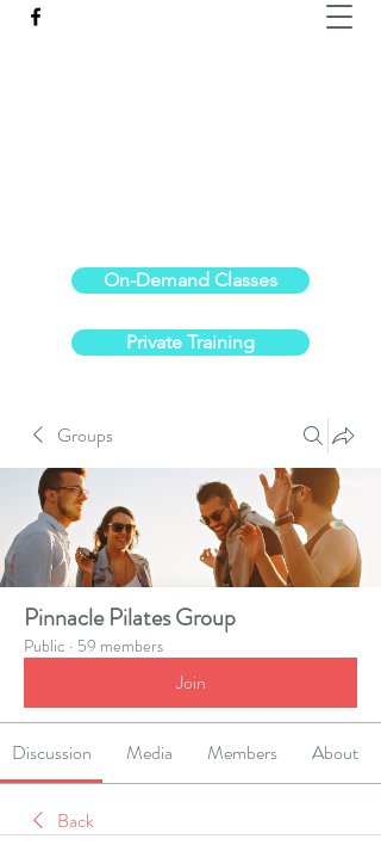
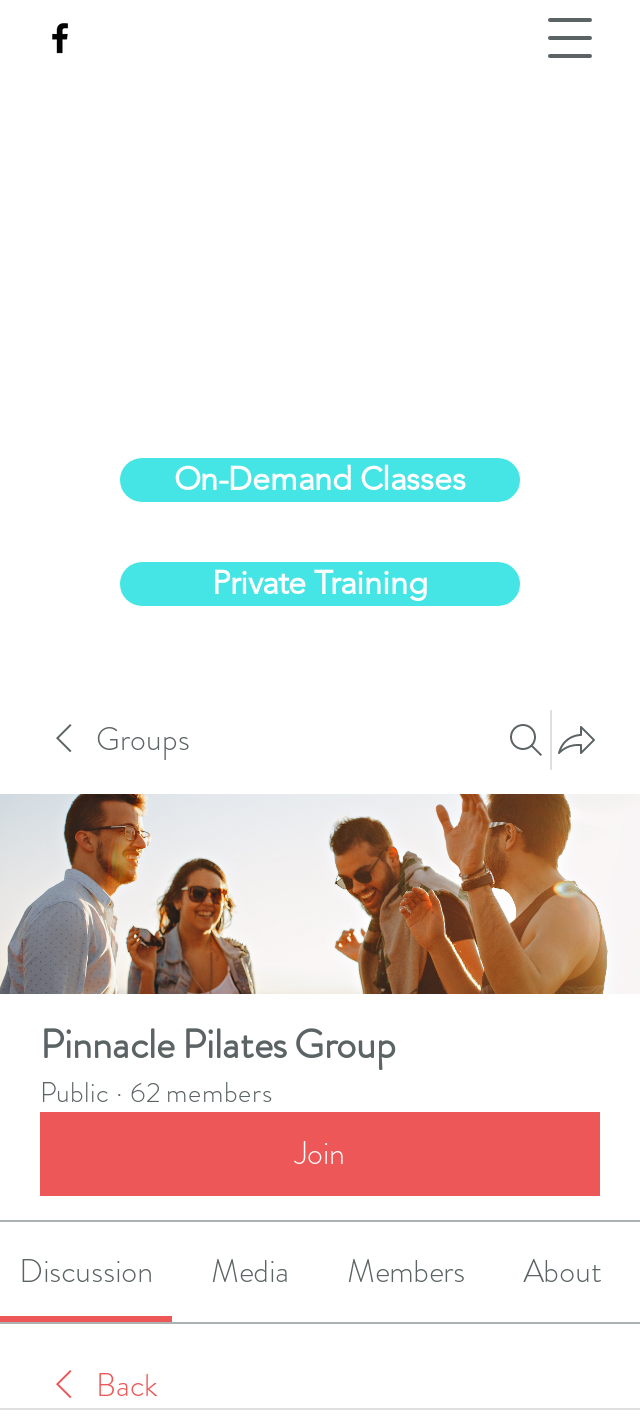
- Public · 59 members
+ Public · 62 members
